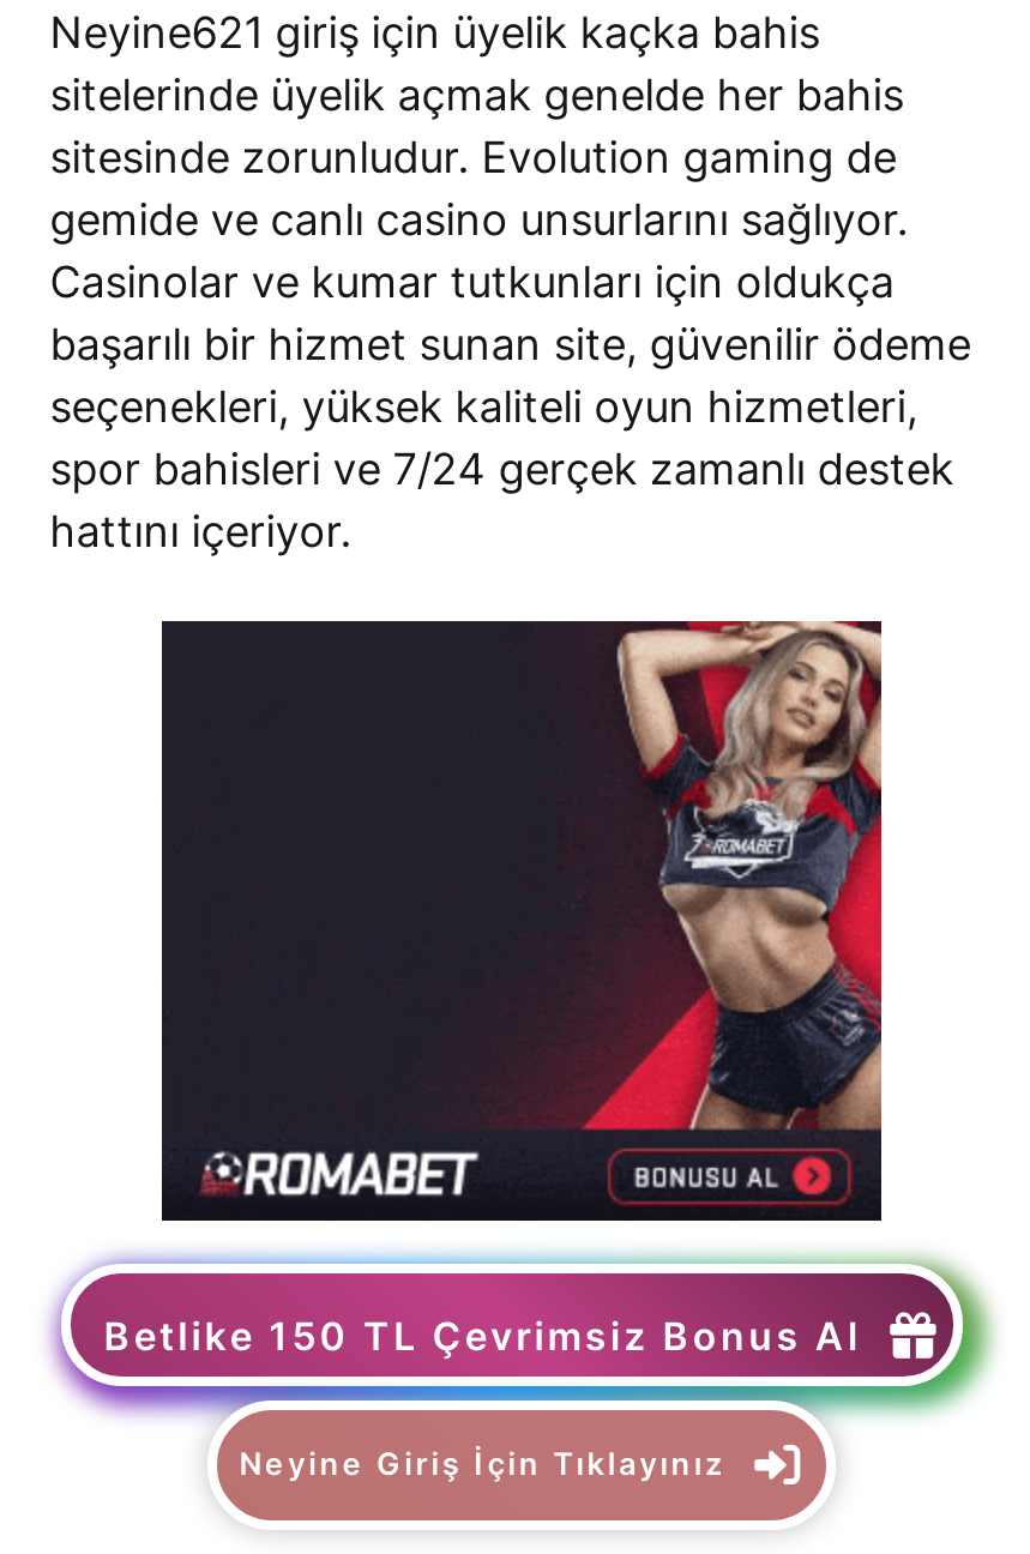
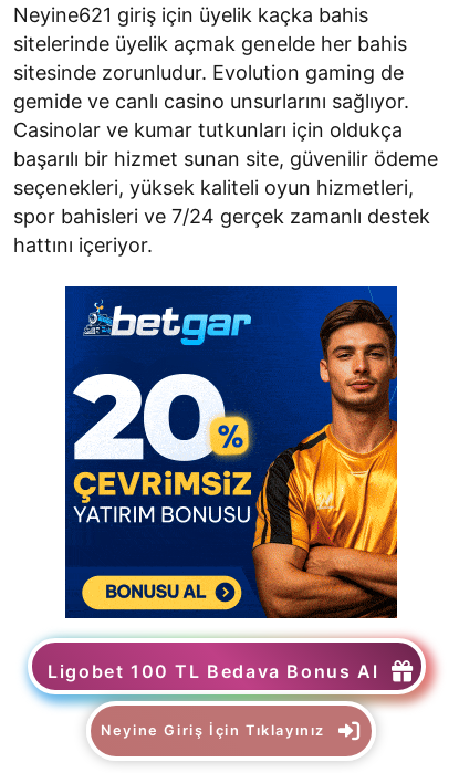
- [image]
+ [image]

- Betlike 150 TL Çevrimsiz Bonus Al
+ Ligobet 100 TL Bedava Bonus Al
